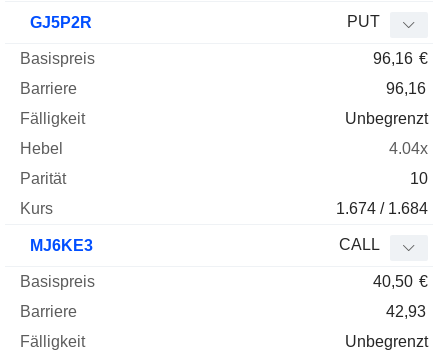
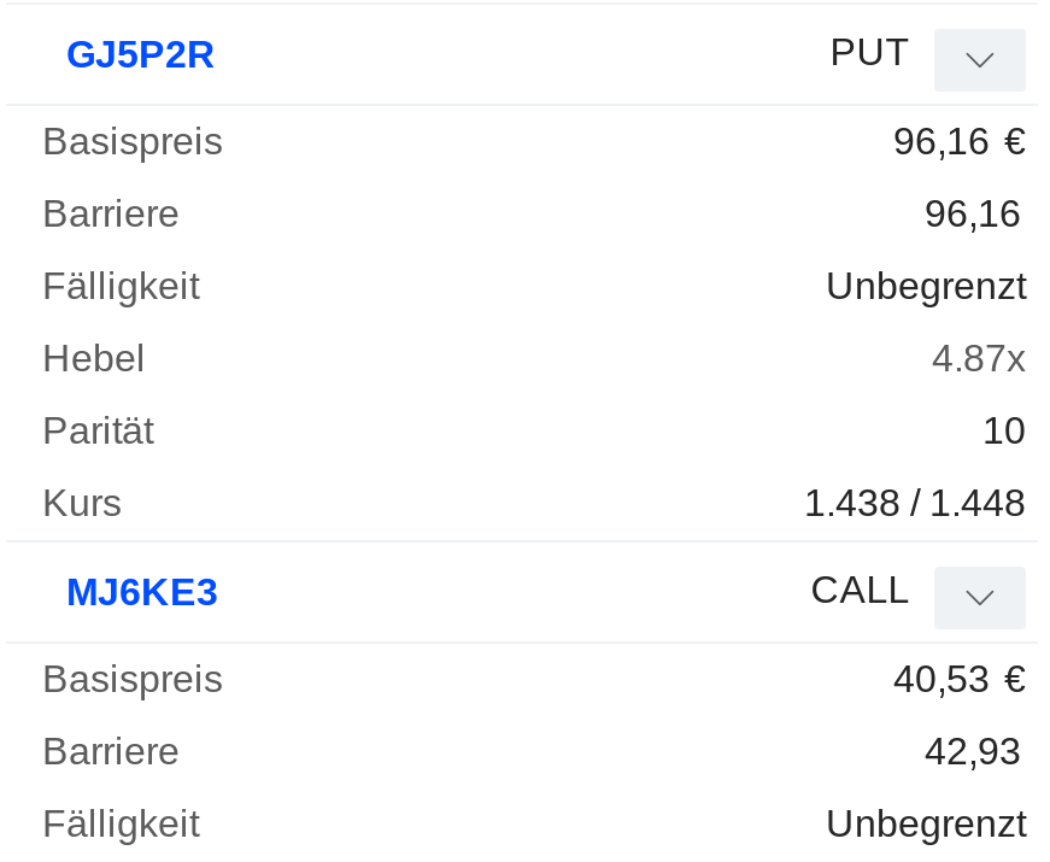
- 4.04x
+ 4.87x

- 1.674 / 1.684
+ 1.438 / 1.448

- 40,50 €
+ 40,53 €
